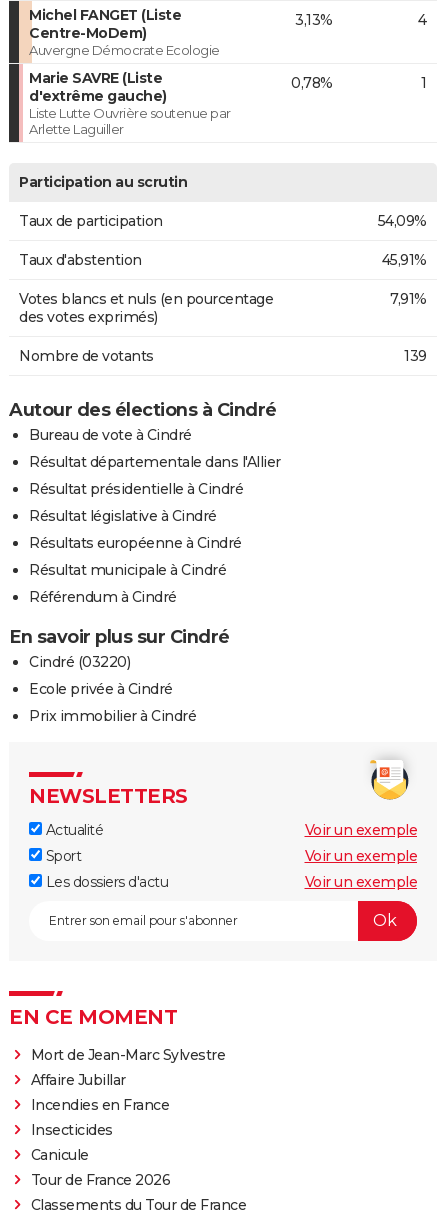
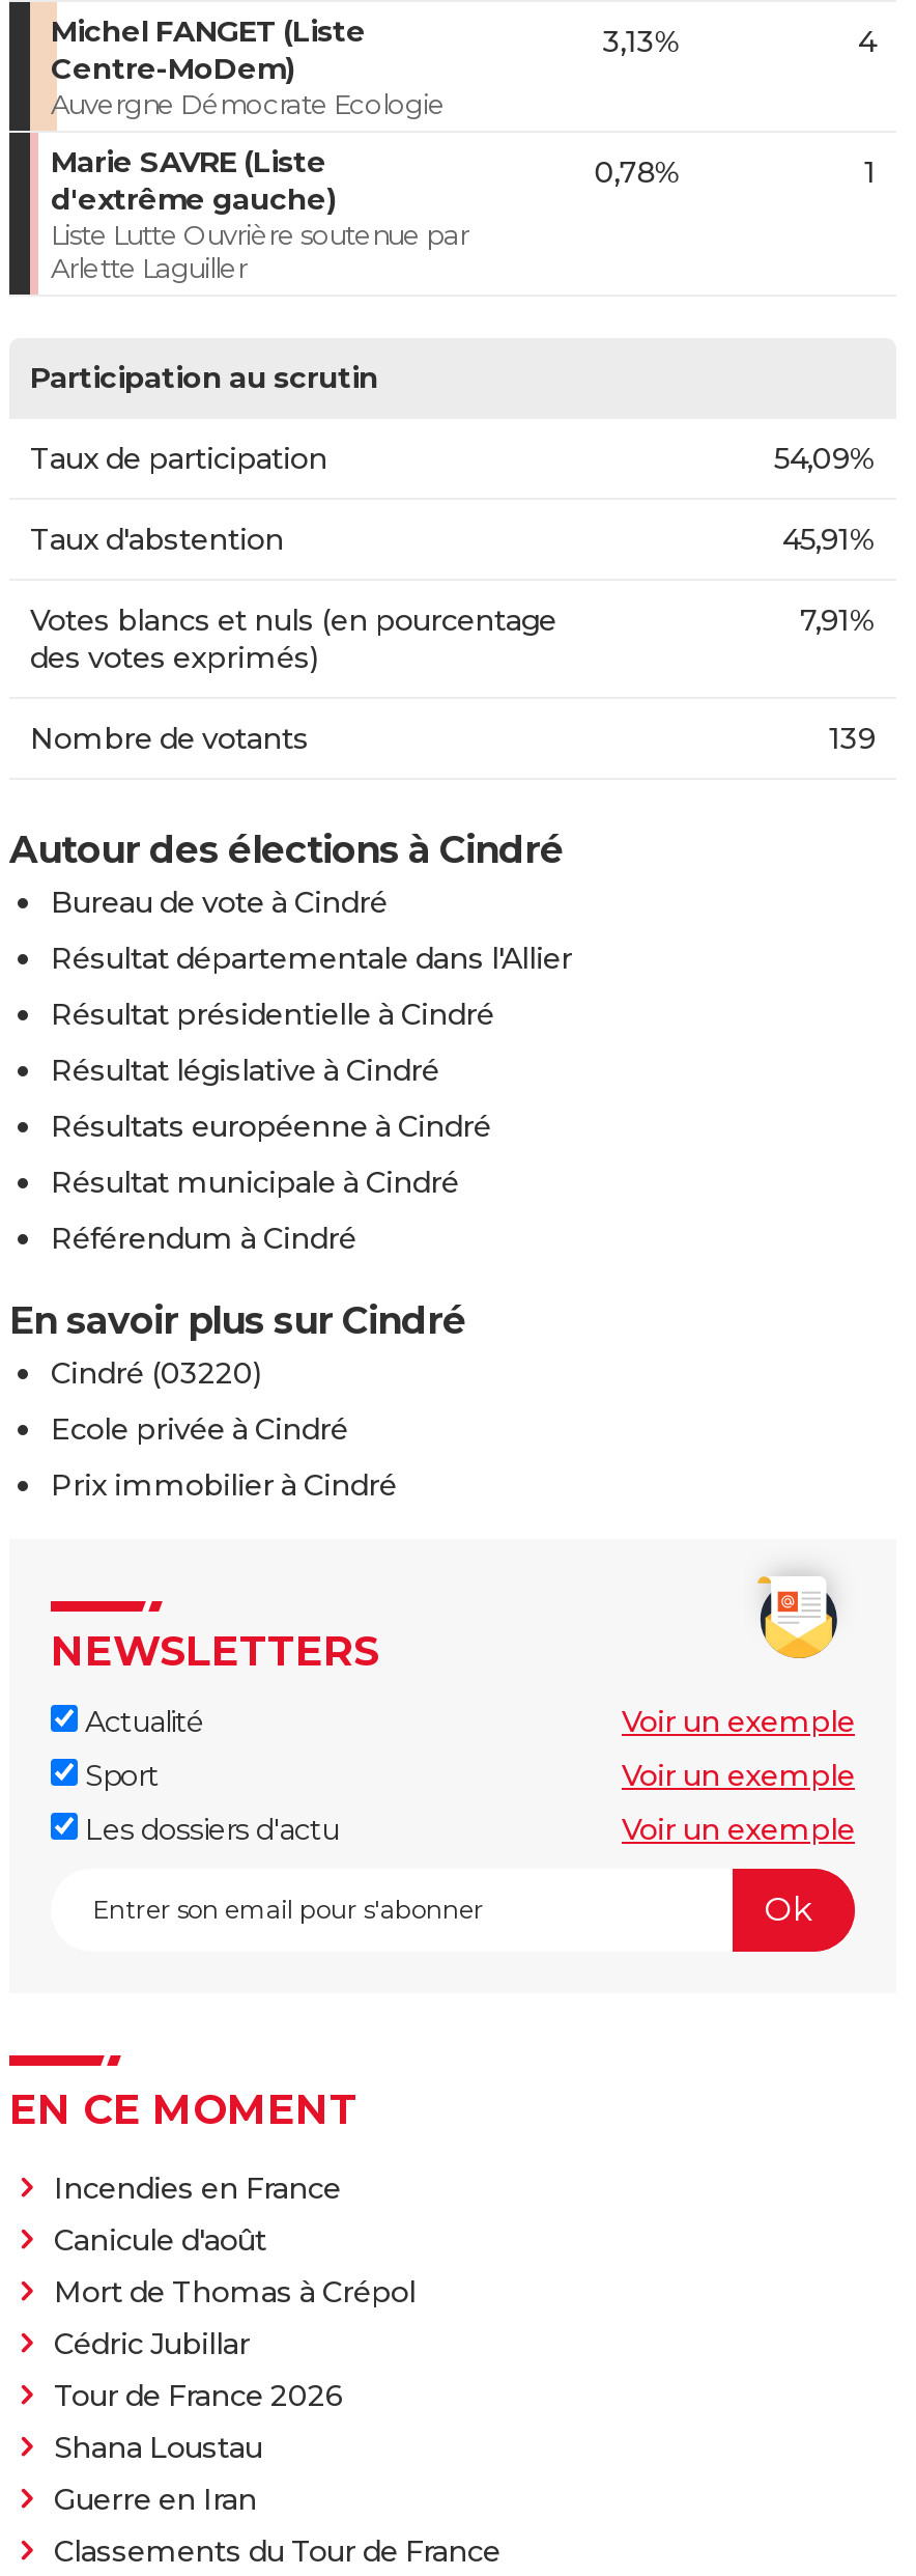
- Mort de Jean-Marc Sylvestre
- Affaire Jubillar

moved up: Incendies en France

- Insecticides
- Canicule
+ Canicule d'août
+ Mort de Thomas à Crépol
+ Cédric Jubillar

moved up: Tour de France 2026

+ Shana Loustau
+ Guerre en Iran
